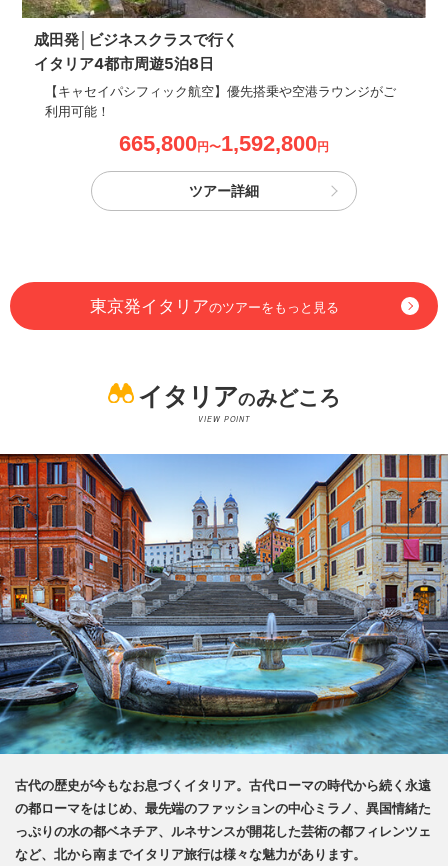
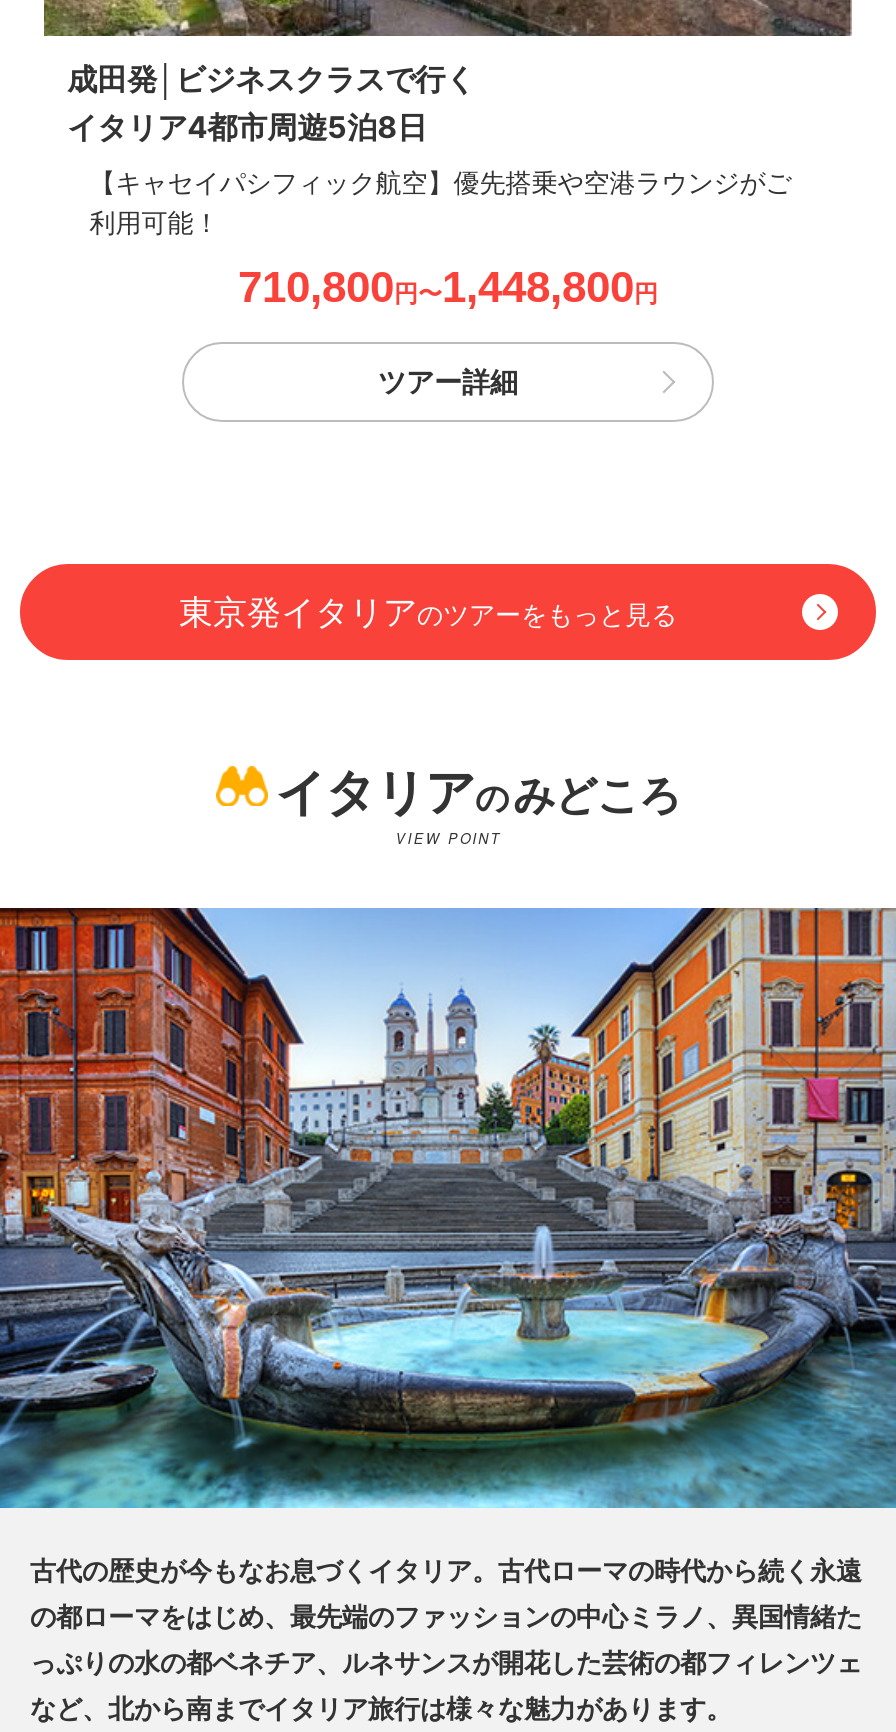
- 665,800円〜1,592,800円
+ 710,800円〜1,448,800円
